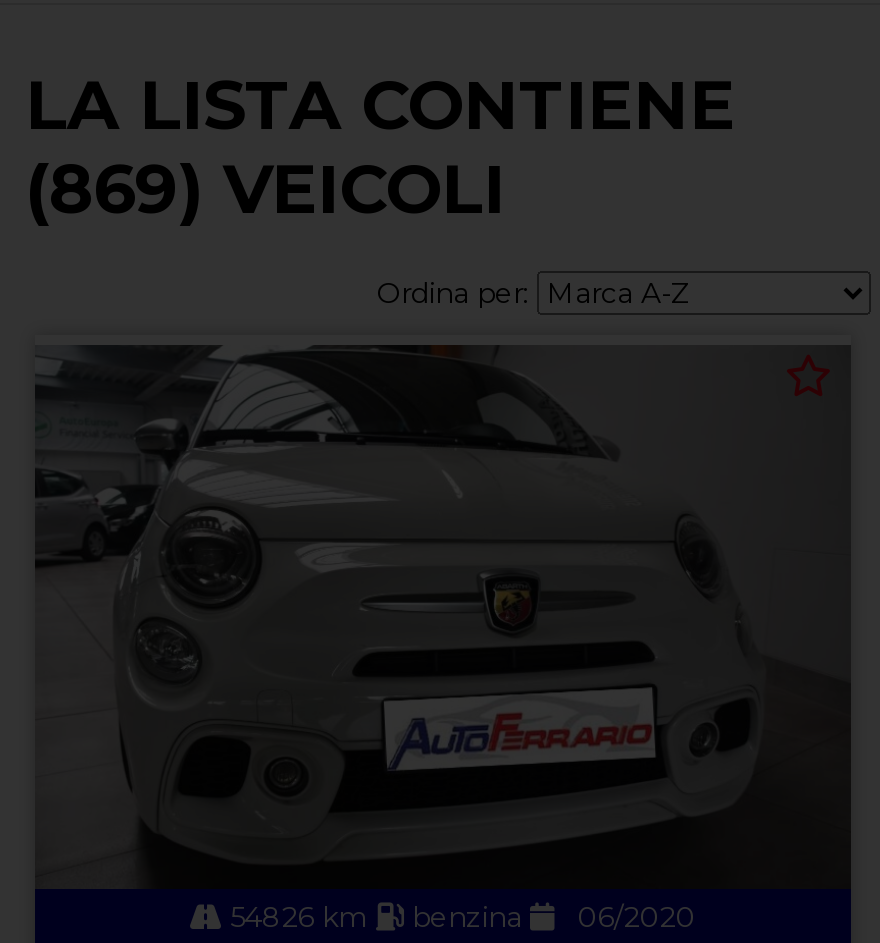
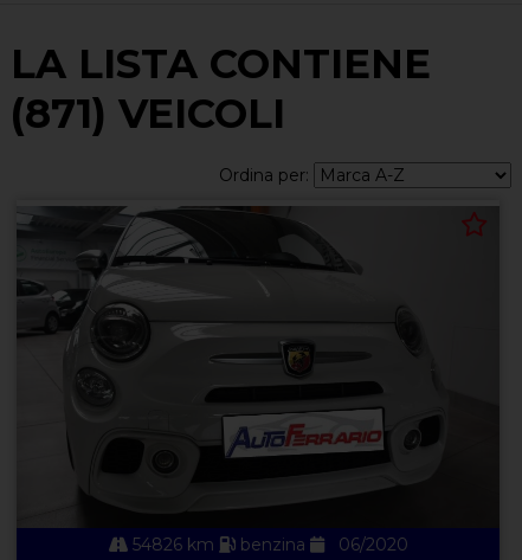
- (869) VEICOLI
+ (871) VEICOLI
